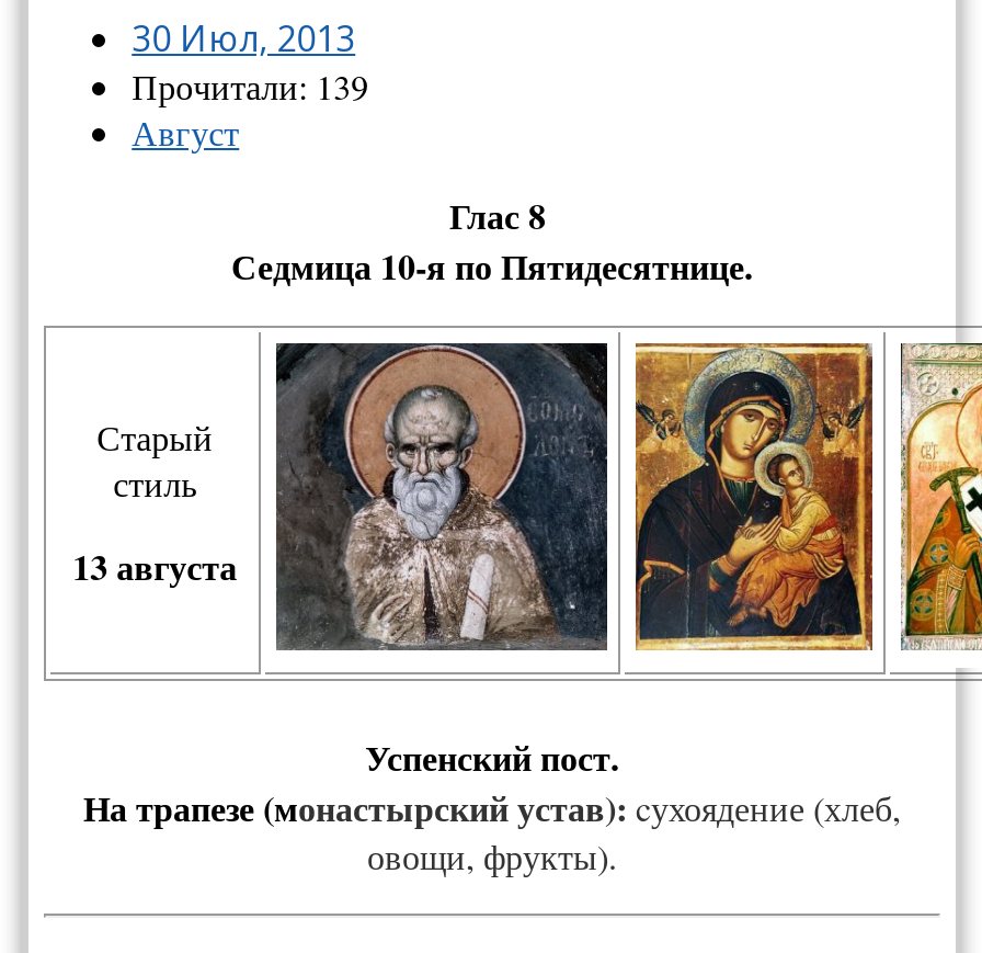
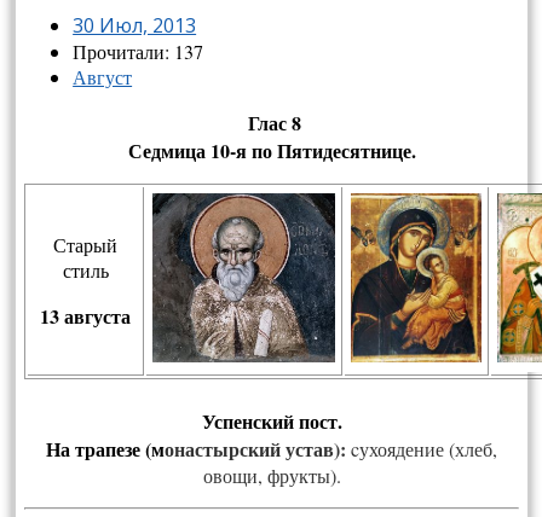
- Прочитали: 139
+ Прочитали: 137
